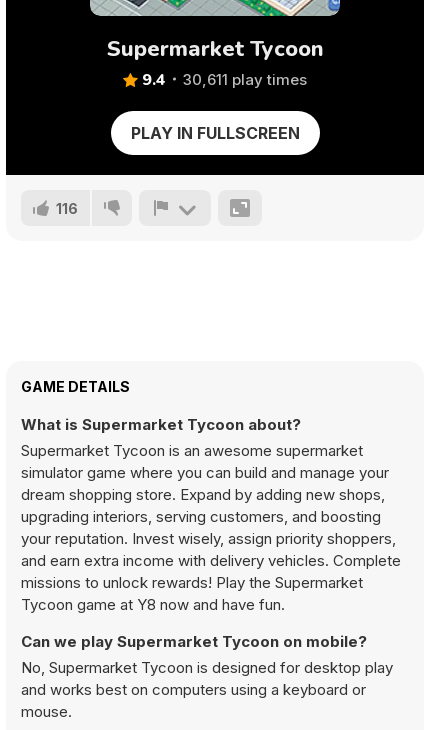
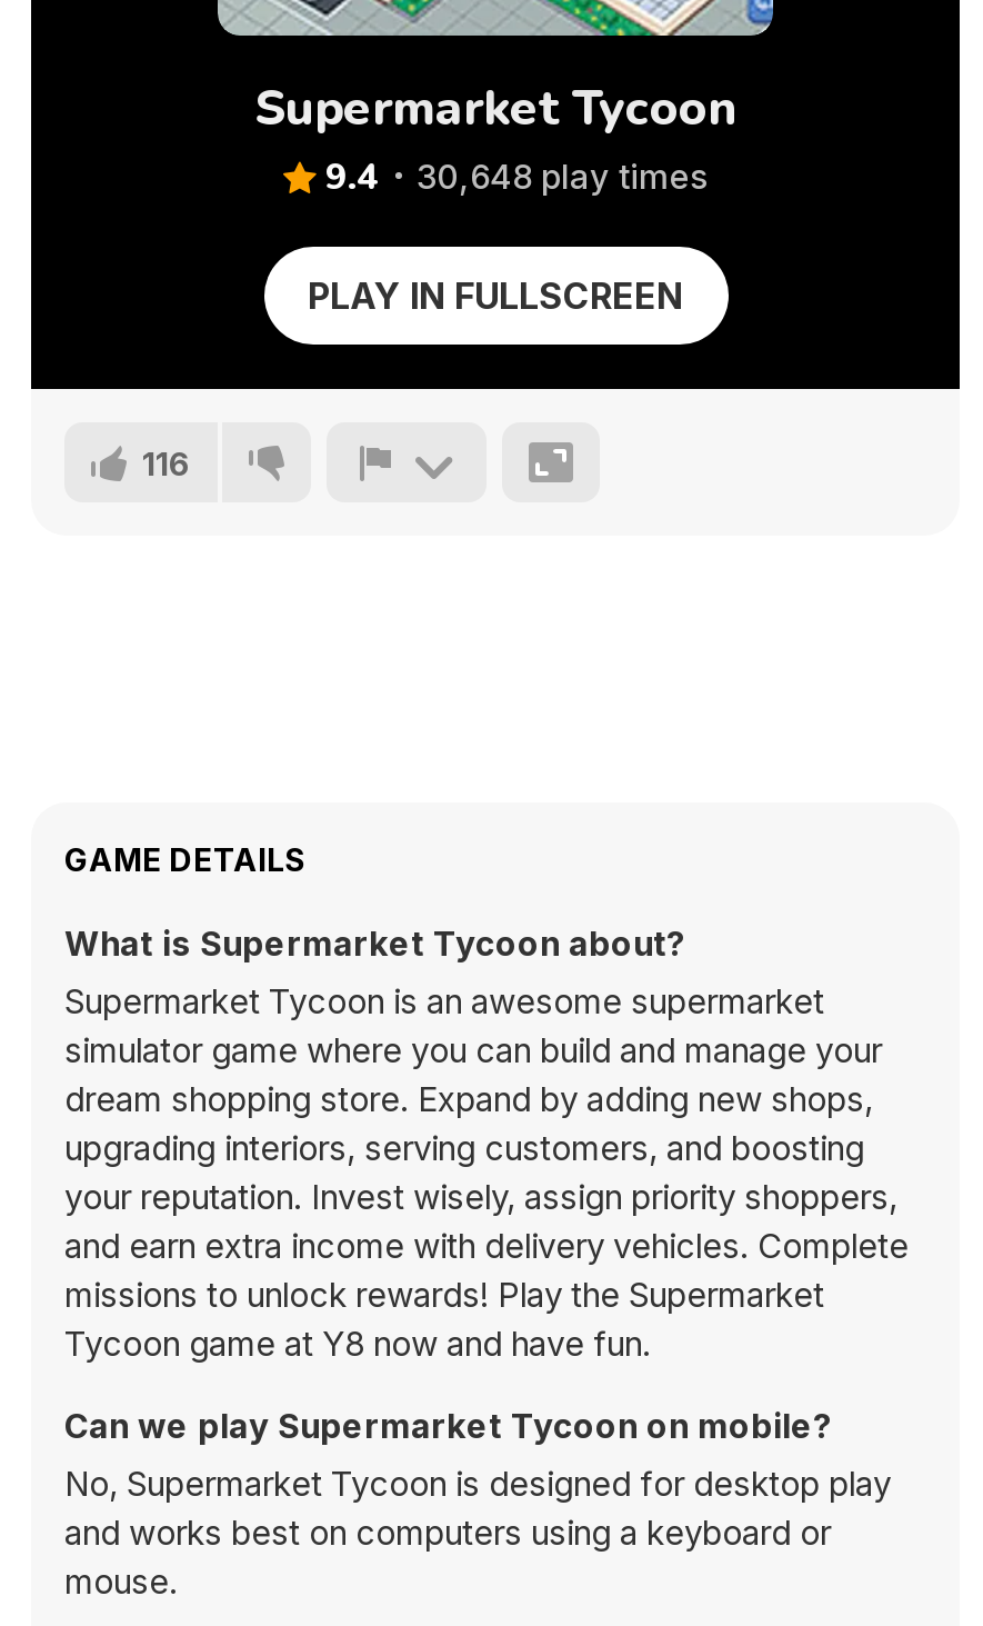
- 9.4 30,611 play times
+ 9.4 30,648 play times
